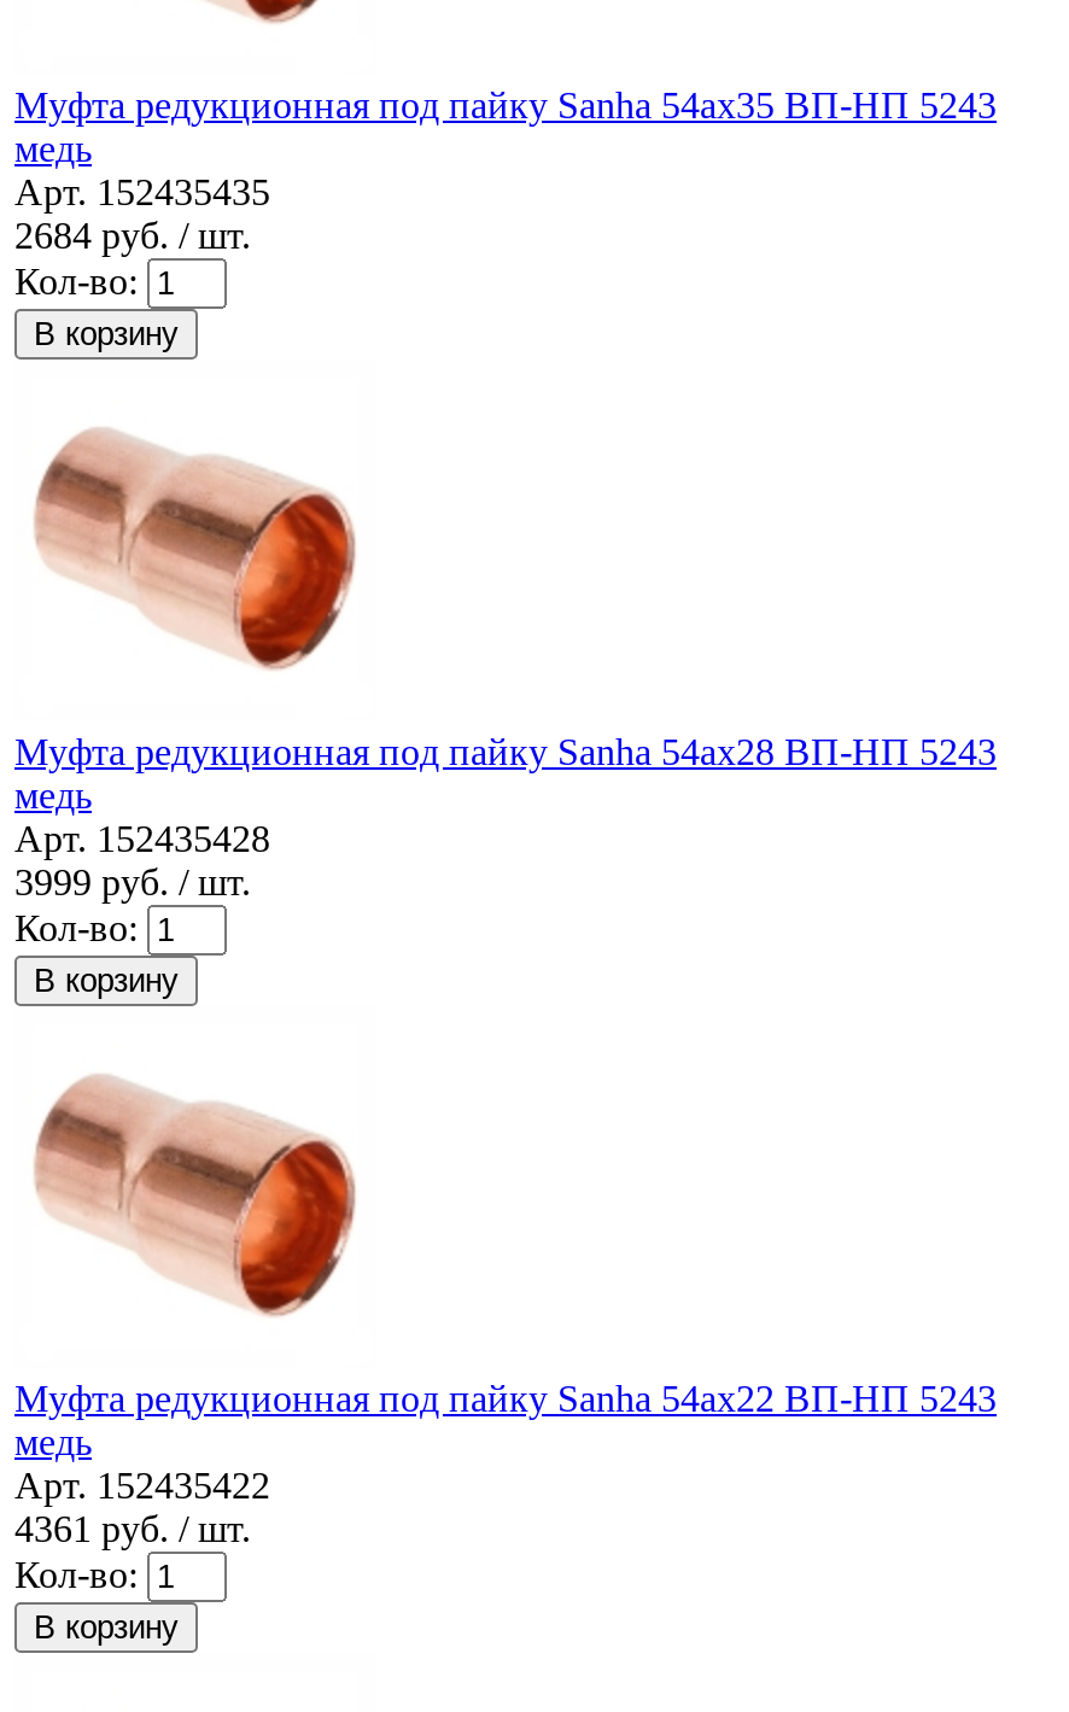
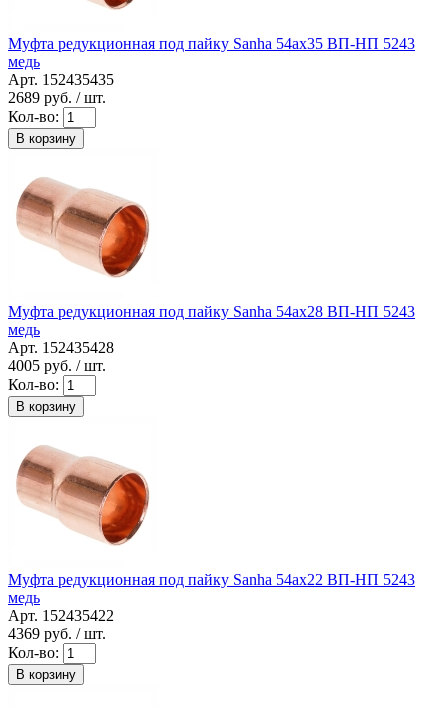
- 2684 руб. / шт.
+ 2689 руб. / шт.

- 3999 руб. / шт.
+ 4005 руб. / шт.

- 4361 руб. / шт.
+ 4369 руб. / шт.
